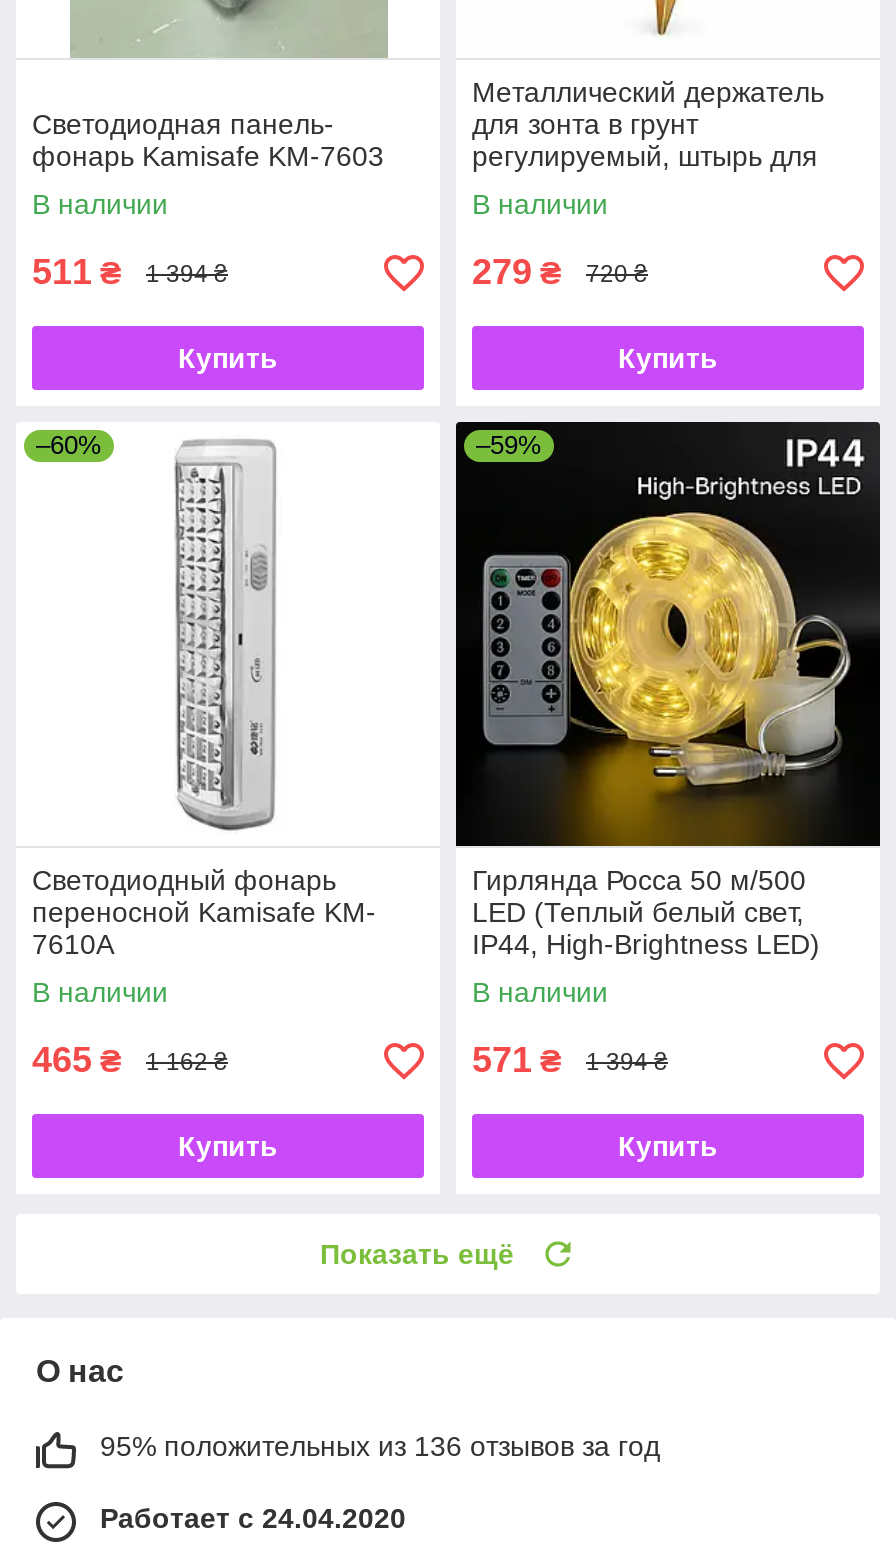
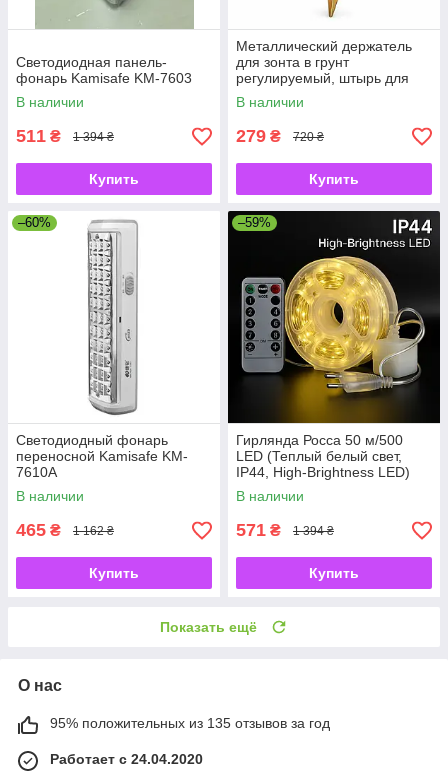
- 95% положительных из 136 отзывов за год
+ 95% положительных из 135 отзывов за год
